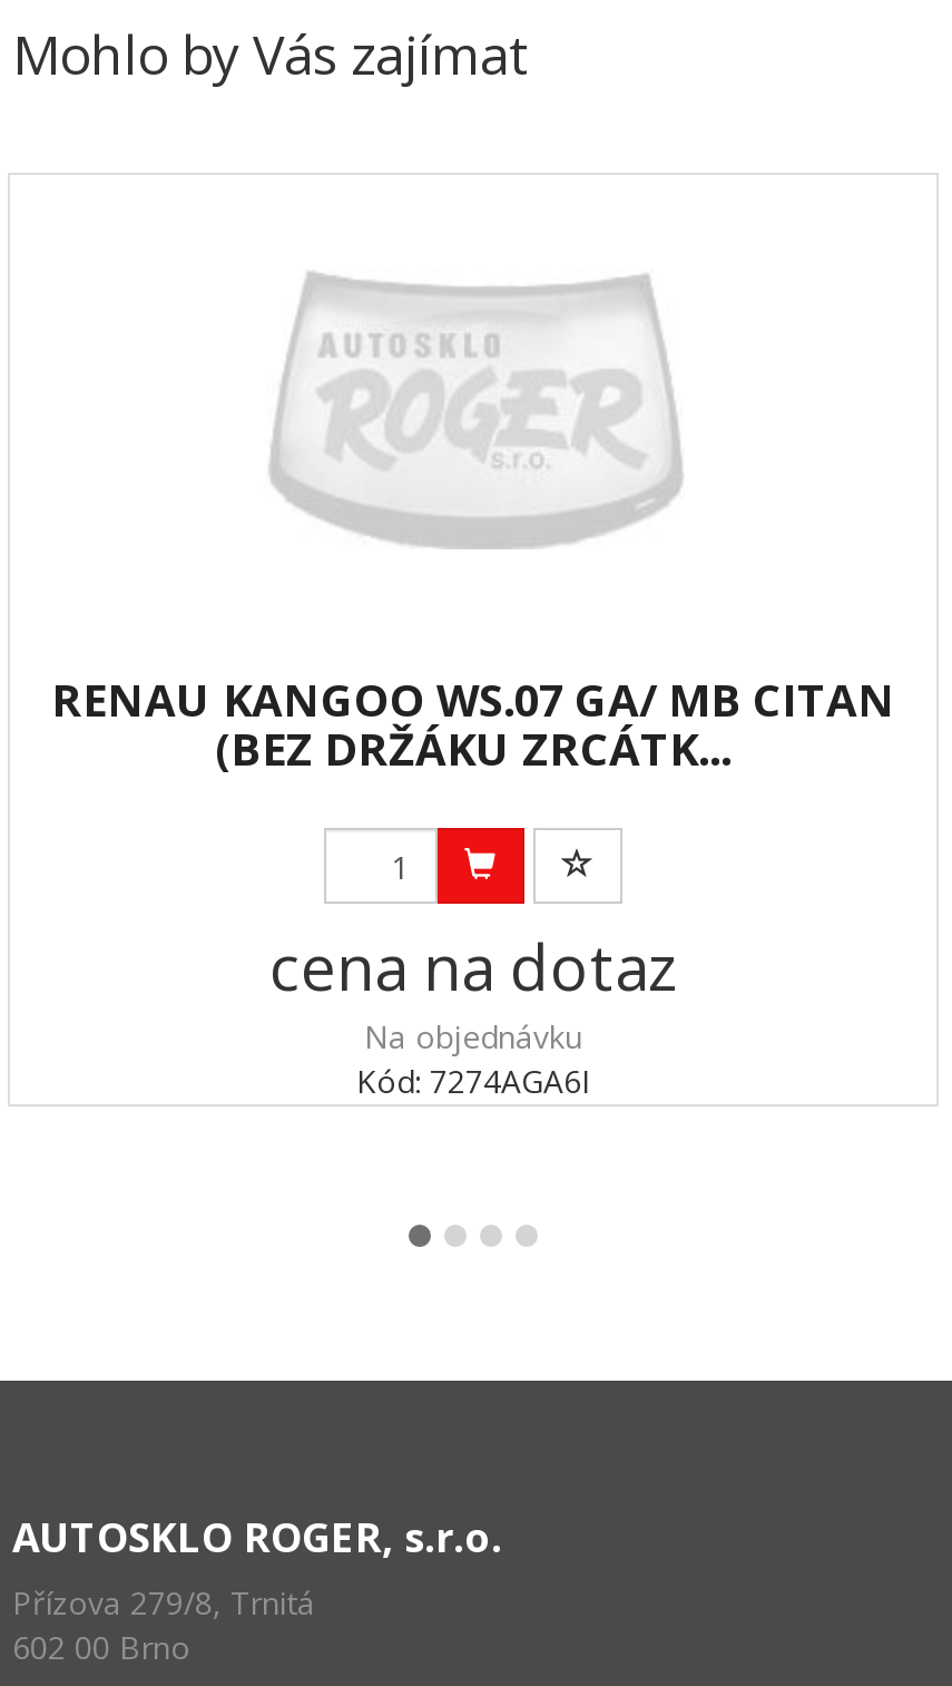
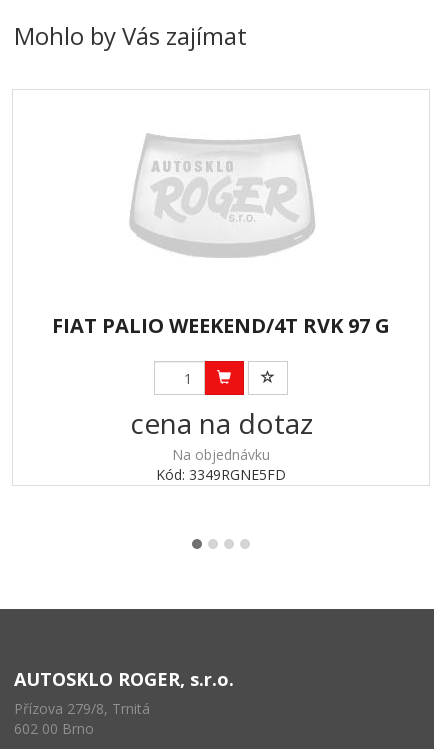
- RENAU KANGOO WS.07 GA/ MB CITAN
- (BEZ DRŽÁKU ZRCÁTK...
+ FIAT PALIO WEEKEND/4T RVK 97 G

- Kód: 7274AGA6I
+ Kód: 3349RGNE5FD
